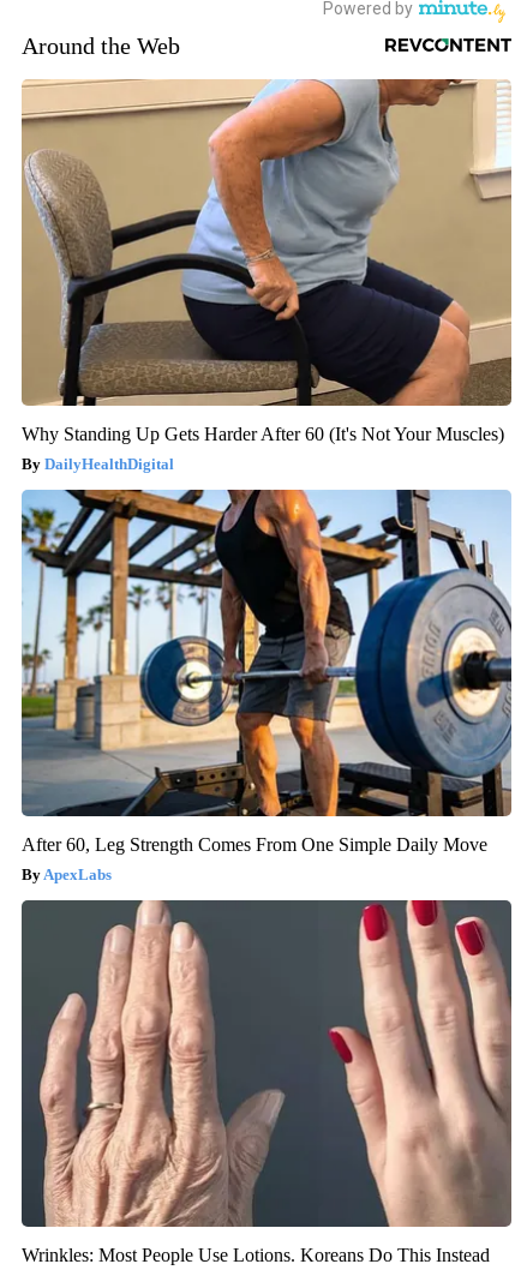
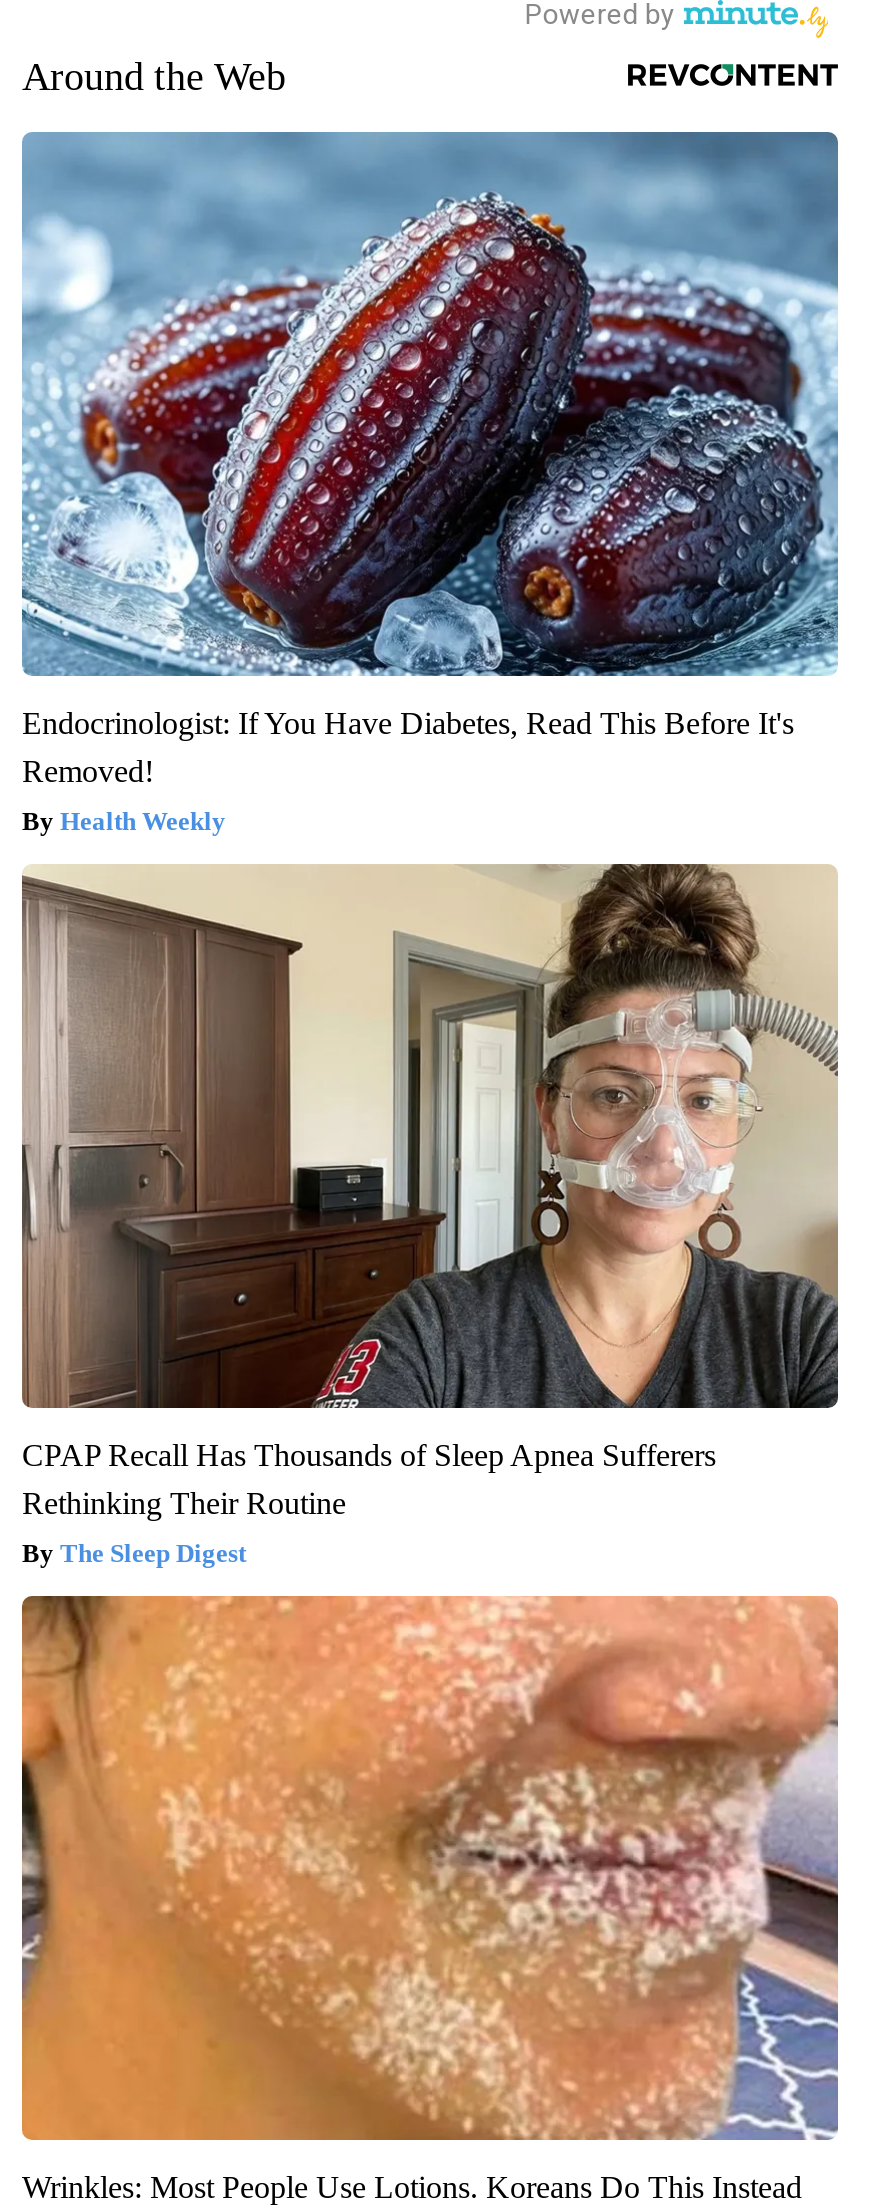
- [image]
- Why Standing Up Gets Harder After 60 (It's Not Your Muscles)
+ [image]
+ Endocrinologist: If You Have Diabetes, Read This Before It's
+ Removed!

- DailyHealthDigital
+ Health Weekly

- [image]
- After 60, Leg Strength Comes From One Simple Daily Move
+ [image]
+ CPAP Recall Has Thousands of Sleep Apnea Sufferers
+ Rethinking Their Routine

- ApexLabs
+ The Sleep Digest

- [image]
+ [image]
